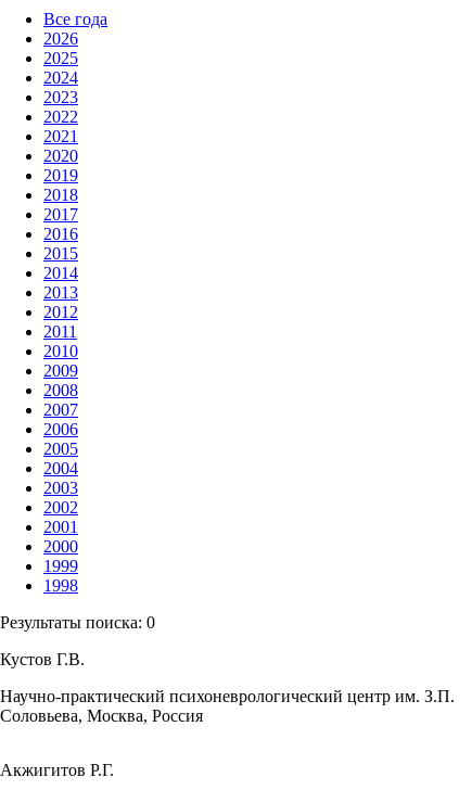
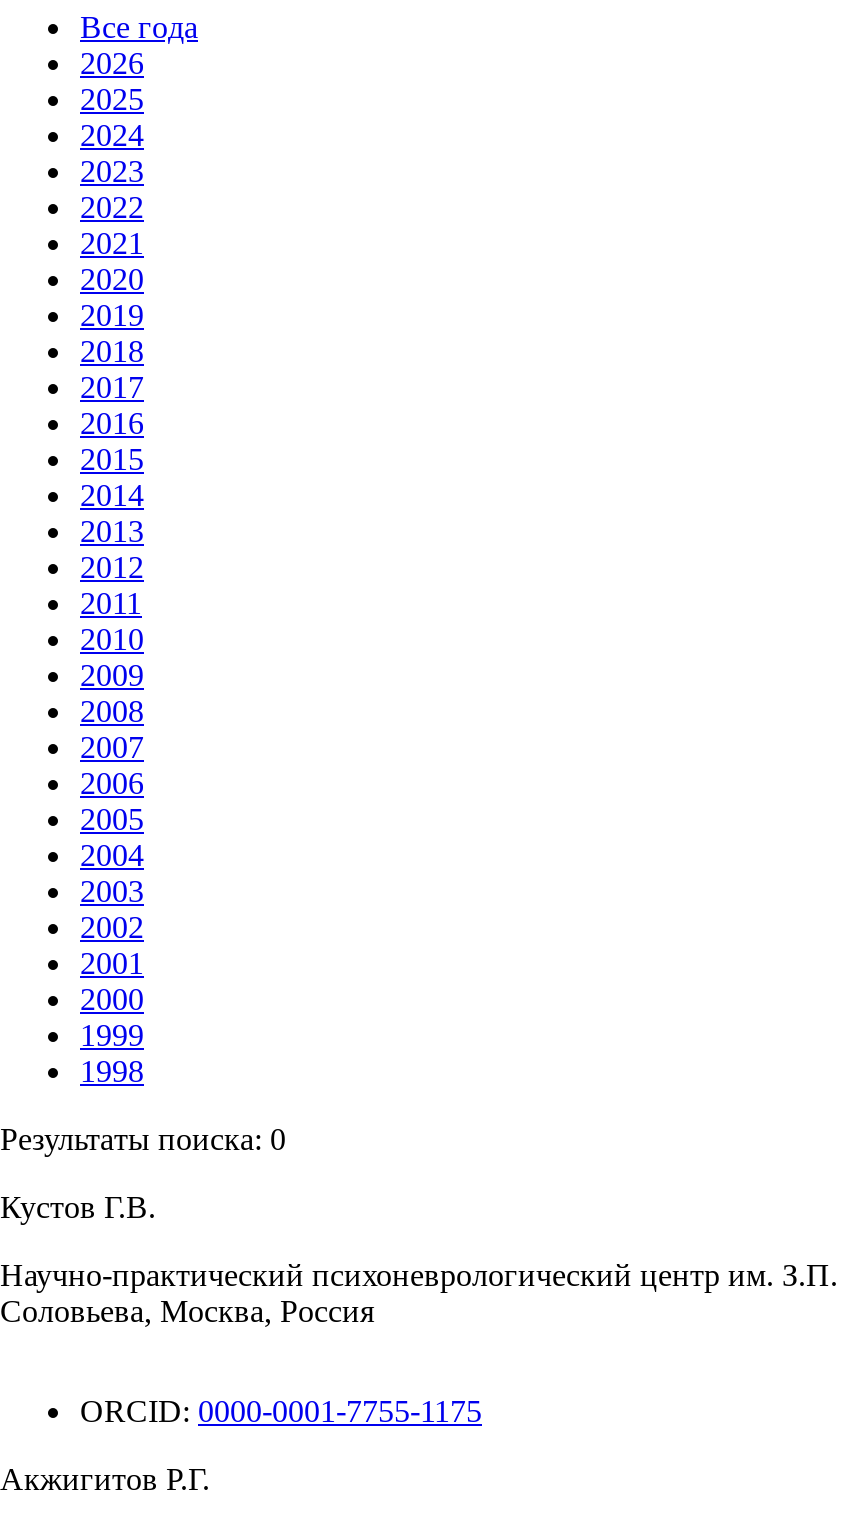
+ ORCID: 0000-0001-7755-1175
